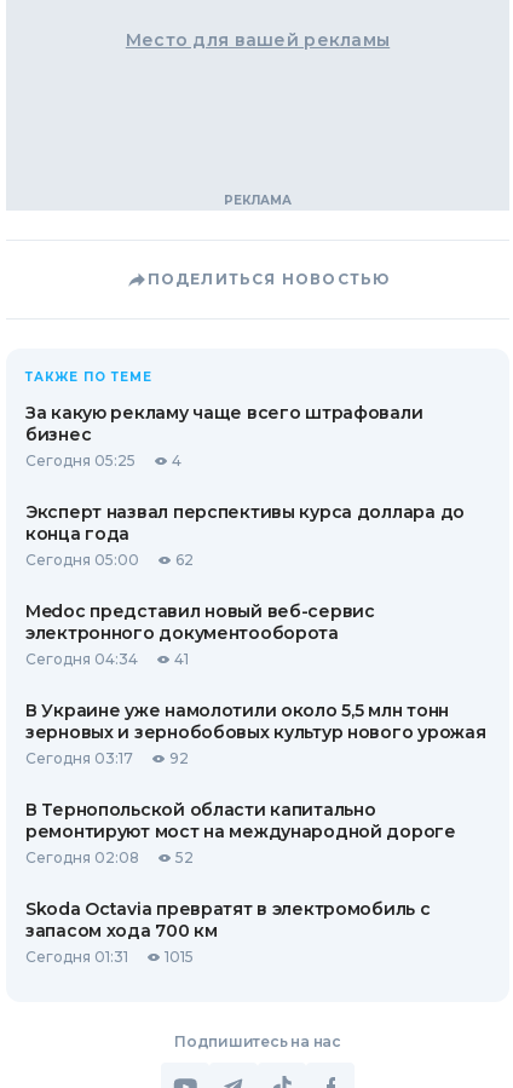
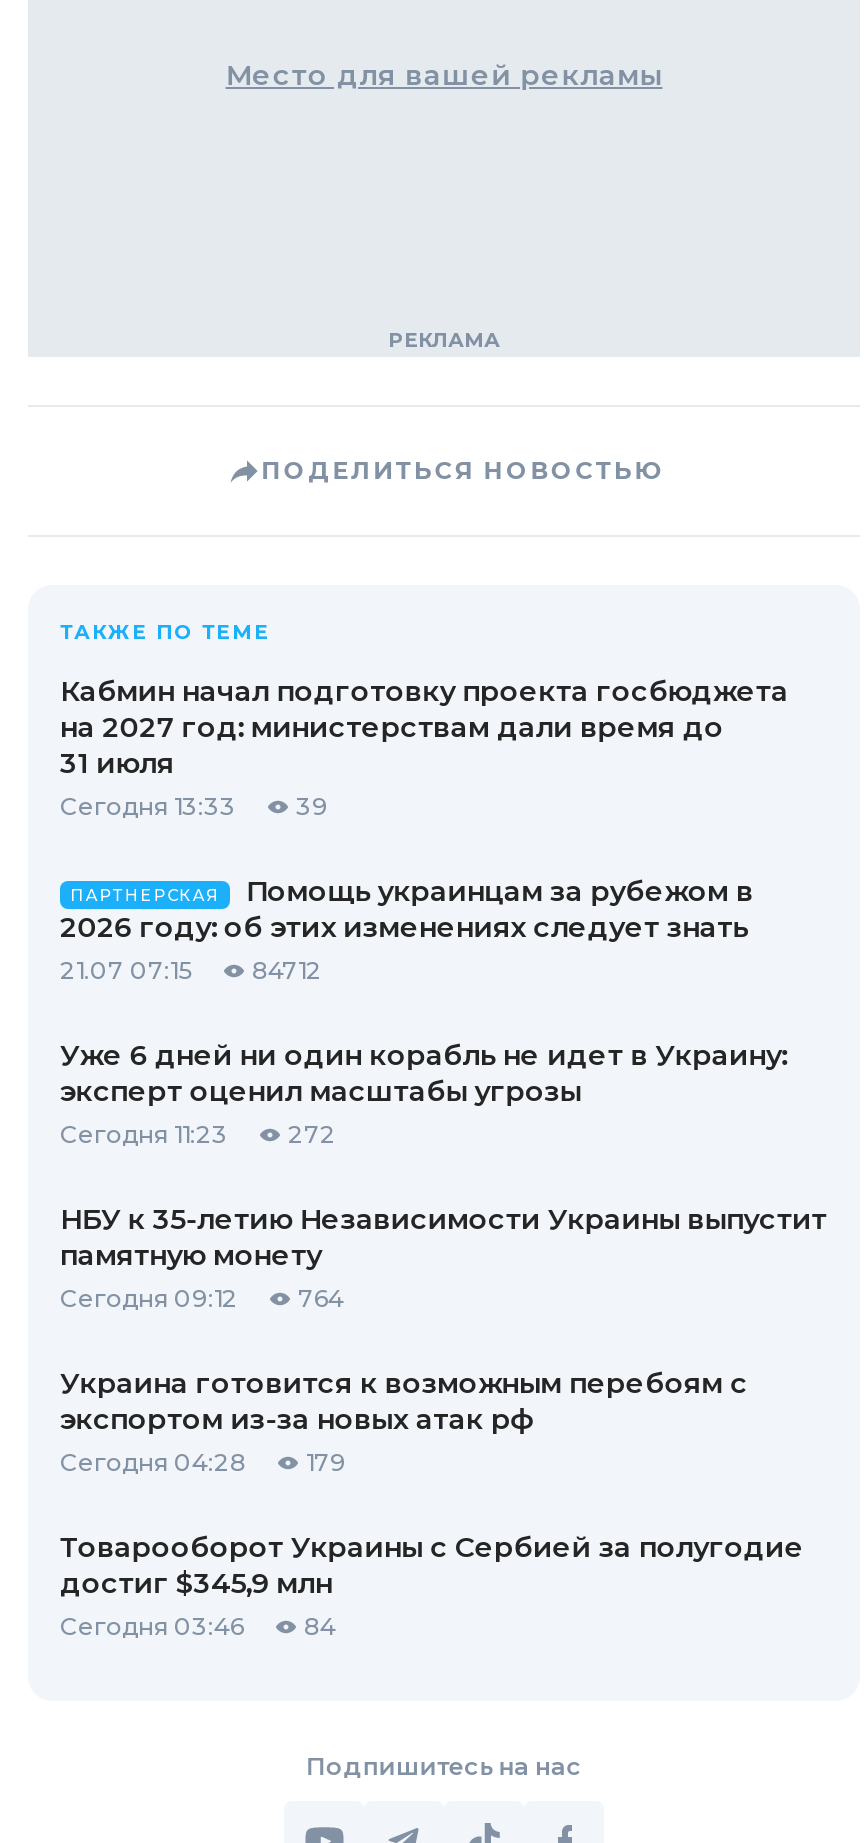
- За какую рекламу чаще всего штрафовали
- бизнес
- Сегодня 05:25
- 4
+ Кабмин начал подготовку проекта госбюджета
+ на 2027 год: министерствам дали время до
+ 31 июля
+ Сегодня 13:33
+ 39

- Эксперт назвал перспективы курса доллара до
- конца года
- Сегодня 05:00
- 62
+ ПАРТНЕРСКАЯ
+ Помощь украинцам за рубежом в
+ 2026 году: об этих изменениях следует знать
+ 21.07 07:15
+ 84712

- Medoc представил новый веб-сервис
- электронного документооборота
- Сегодня 04:34
- 41
+ Уже 6 дней ни один корабль не идет в Украину:
+ эксперт оценил масштабы угрозы
+ Сегодня 11:23
+ 272

- В Украине уже намолотили около 5,5 млн тонн
- зерновых и зернобобовых культур нового урожая
- Сегодня 03:17
- 92
+ НБУ к 35-летию Независимости Украины выпустит
+ памятную монету
+ Сегодня 09:12
+ 764

- В Тернопольской области капитально
- ремонтируют мост на международной дороге
- Сегодня 02:08
- 52
+ Украина готовится к возможным перебоям с
+ экспортом из-за новых атак рф
+ Сегодня 04:28
+ 179

- Skoda Octavia превратят в электромобиль с
- запасом хода 700 км
- Сегодня 01:31
- 1015
+ Товарооборот Украины с Сербией за полугодие
+ достиг $345,9 млн
+ Сегодня 03:46
+ 84
